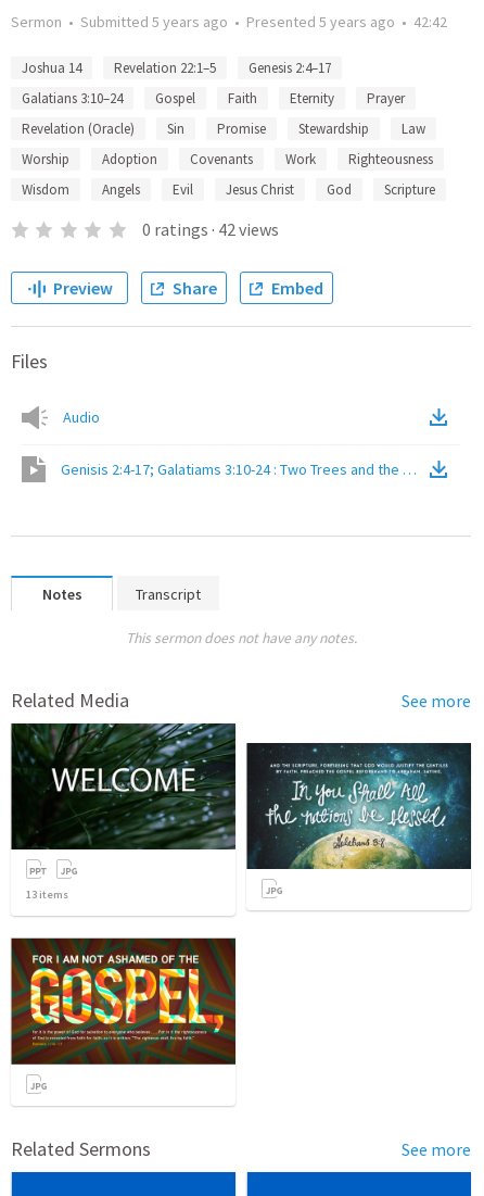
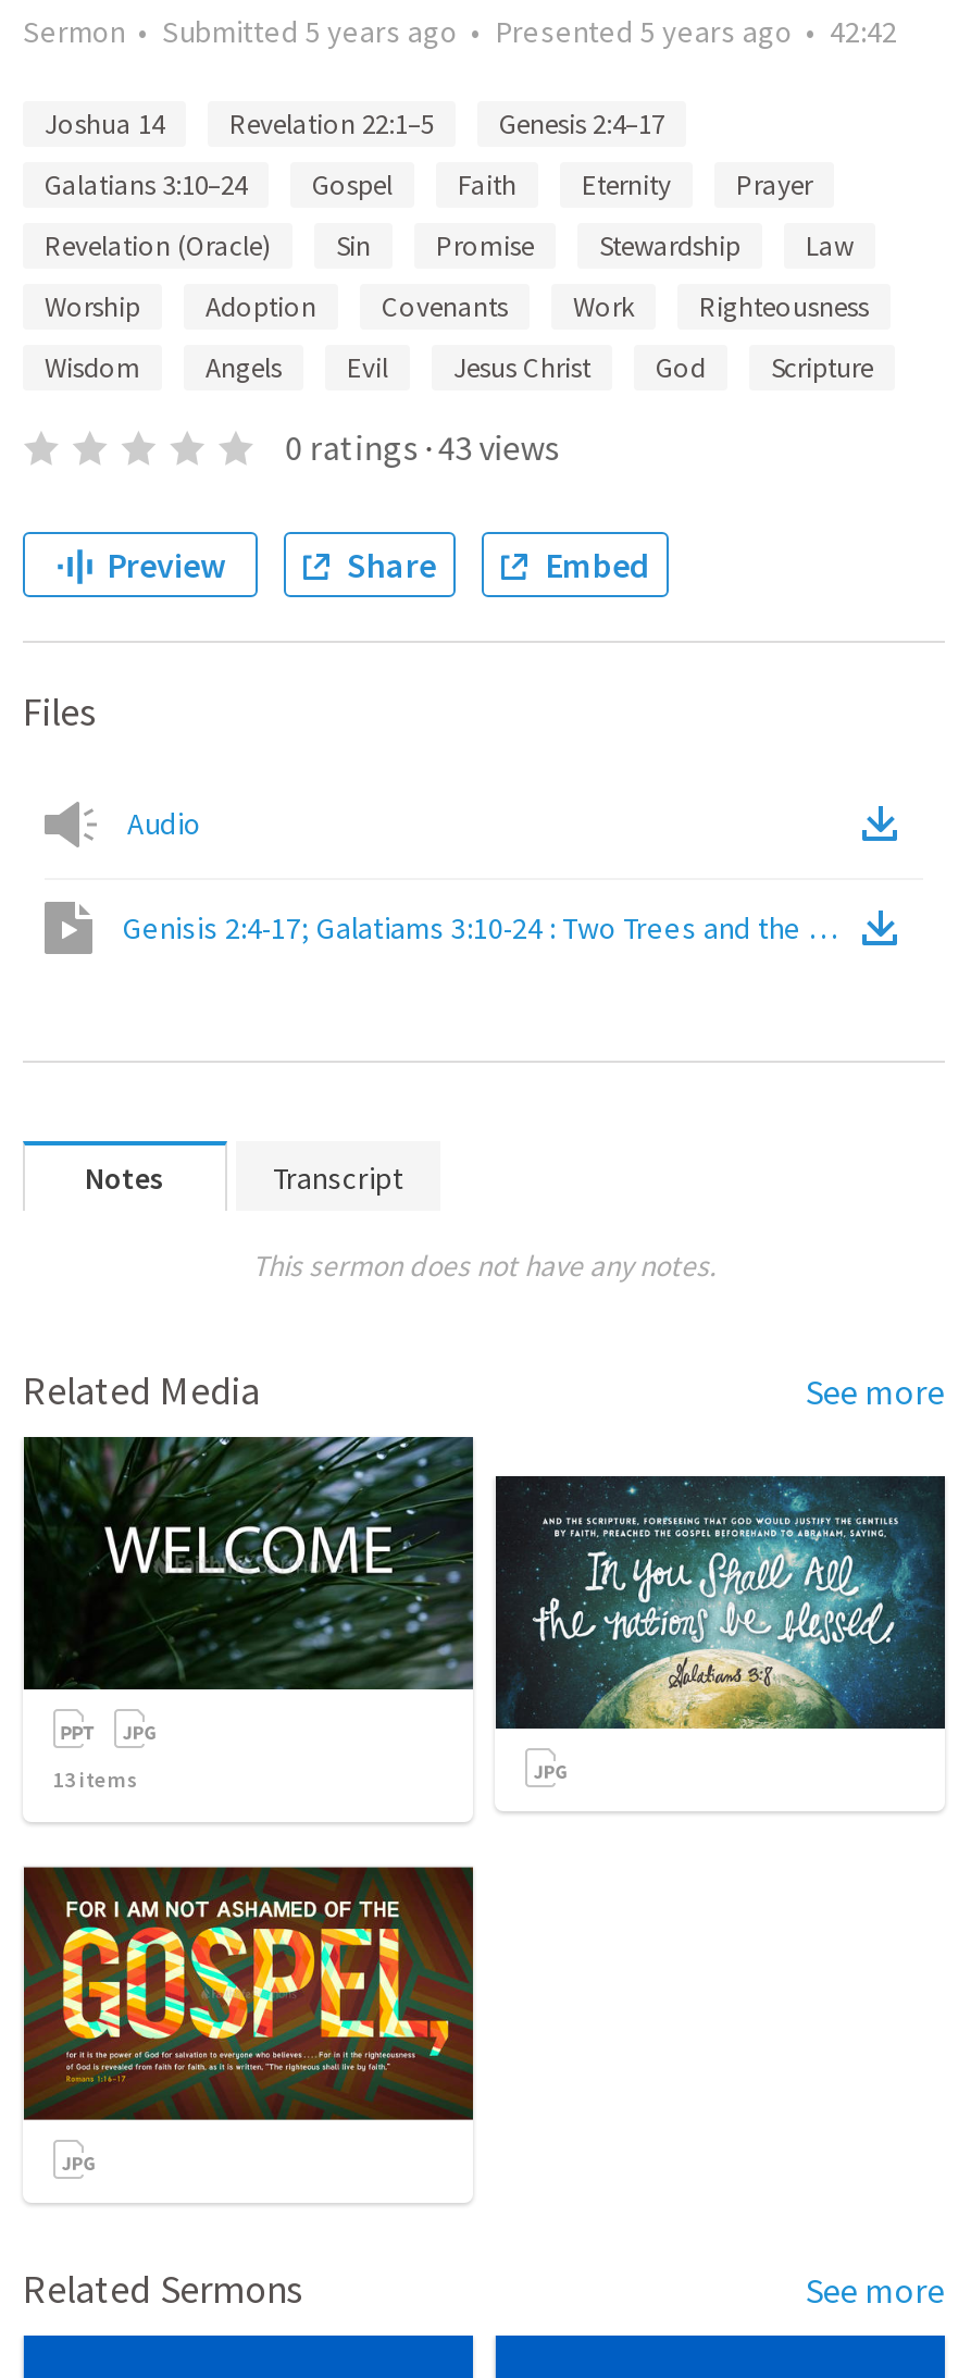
- 0 ratings · 42 views
+ 0 ratings · 43 views
